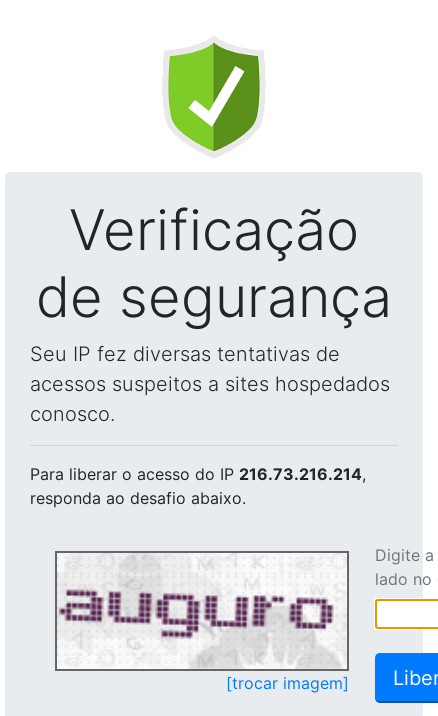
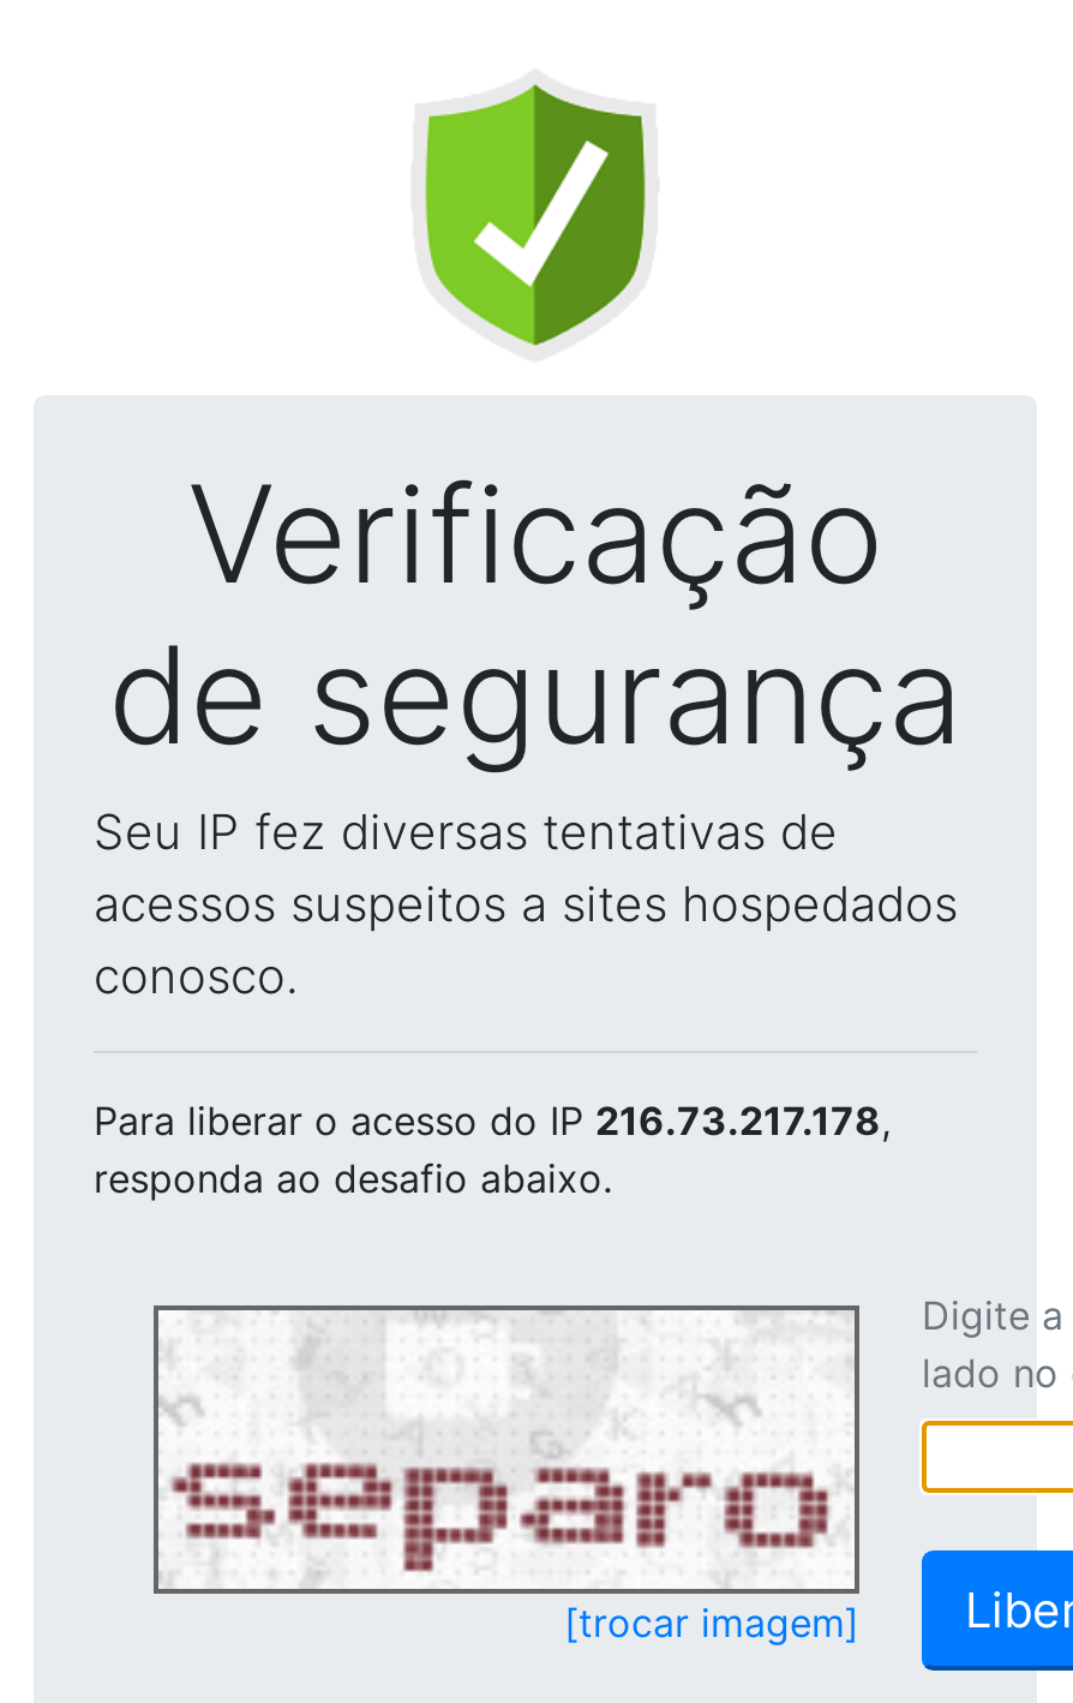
- Para liberar o acesso do IP 216.73.216.214,
+ Para liberar o acesso do IP 216.73.217.178,

- [image]
+ [image]
